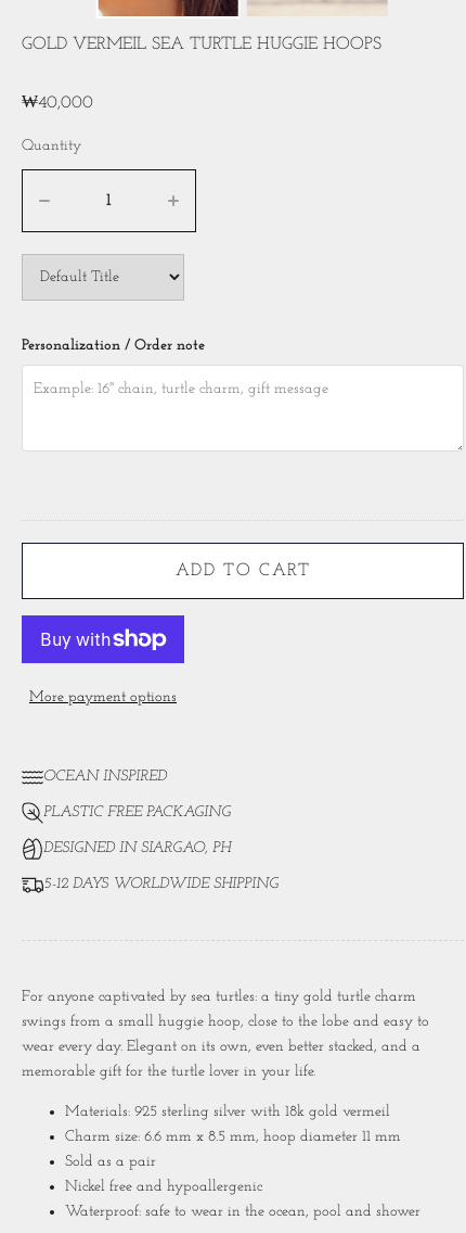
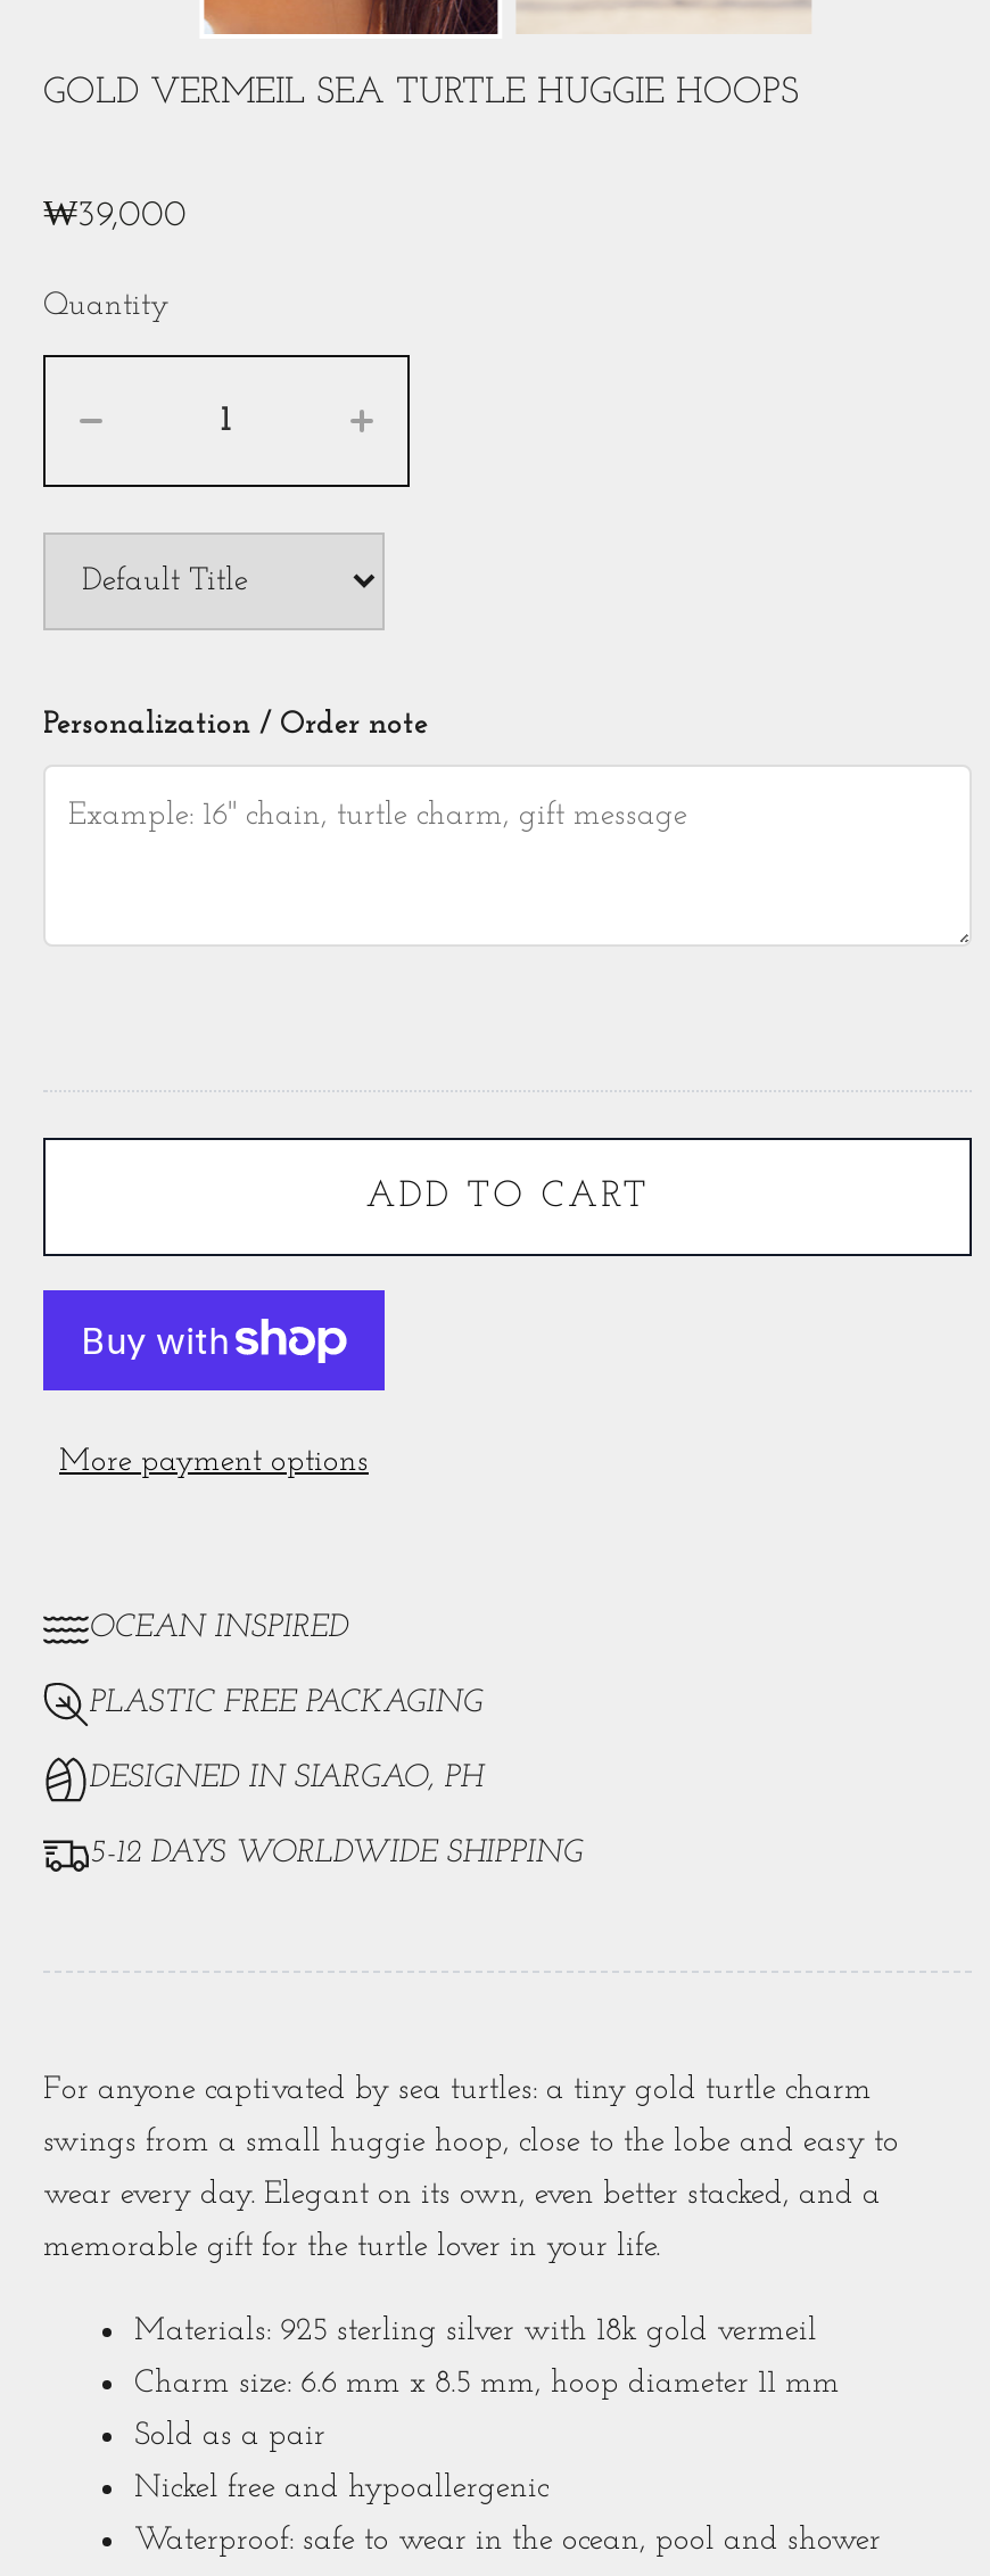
- ₩40,000
+ ₩39,000
